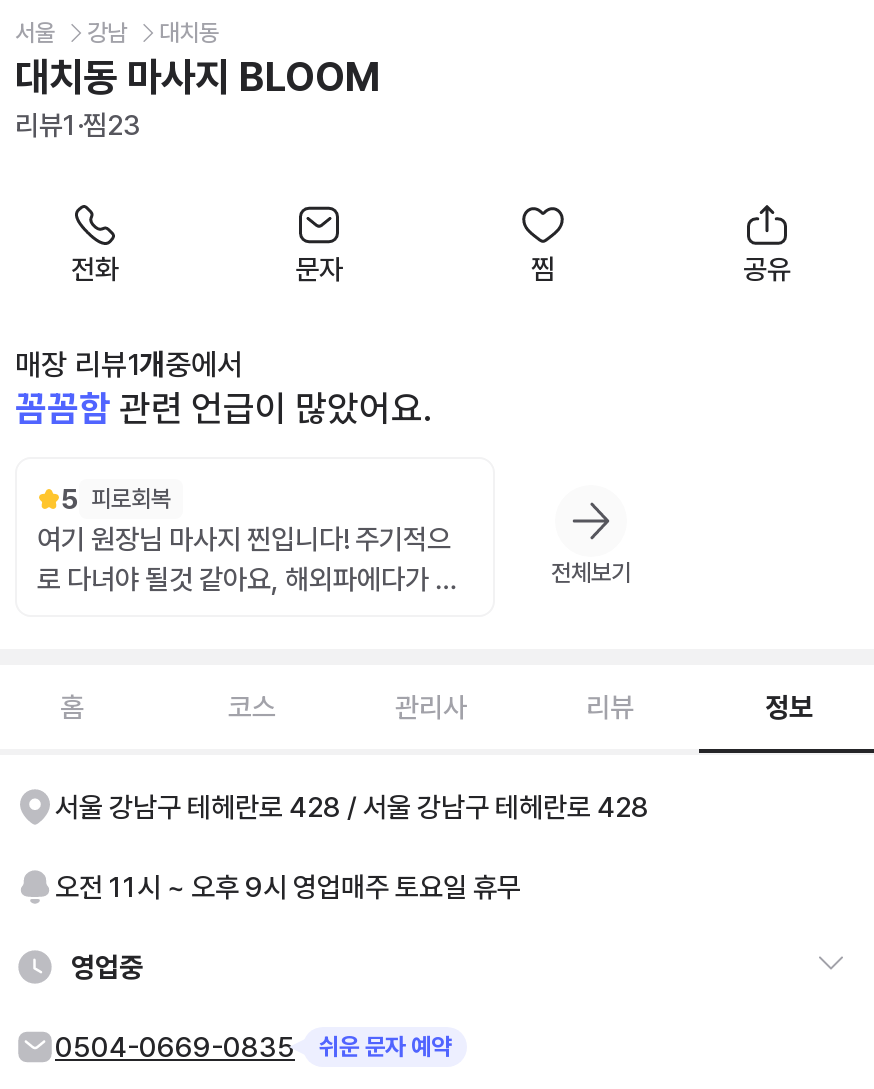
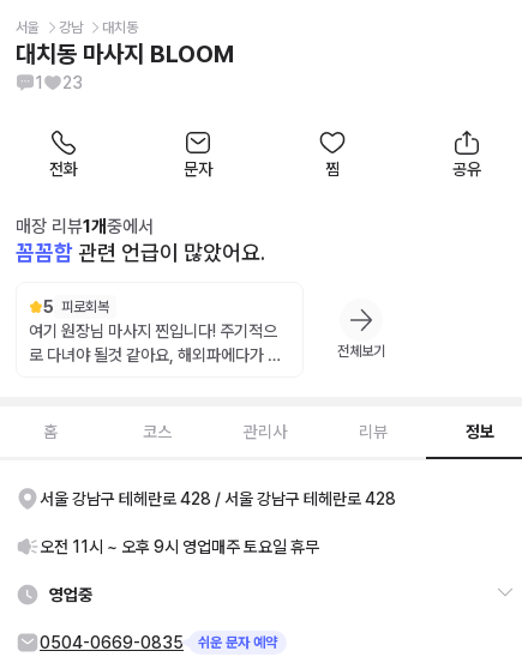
- 리뷰1 찜23
+ 1
+ 23
